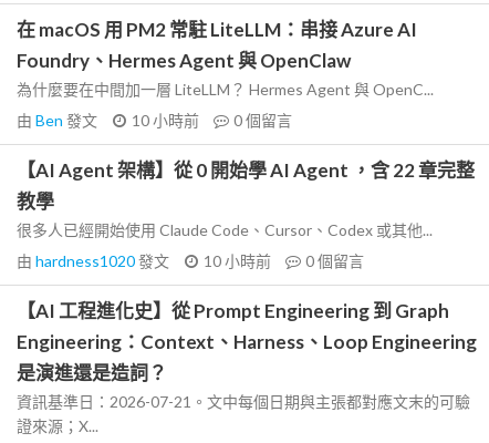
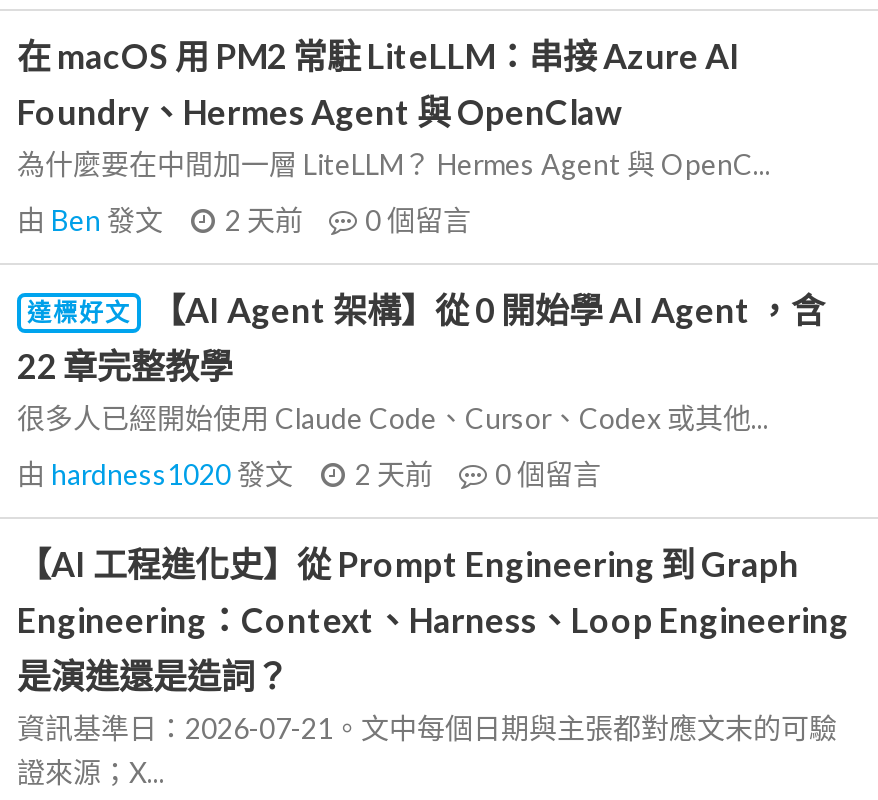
- 由Ben發文 10 小時前 0個留言
+ 由Ben發文 2 天前 0個留言

- 【AI Agent 架構】從 0 開始學 AI Agent ，含 22 章完整
- 教學
+ 達標好文
+ 【AI Agent 架構】從 0 開始學 AI Agent ，含
+ 22 章完整教學

- 由hardness1020發文 10 小時前 0個留言
+ 由hardness1020發文 2 天前 0個留言
